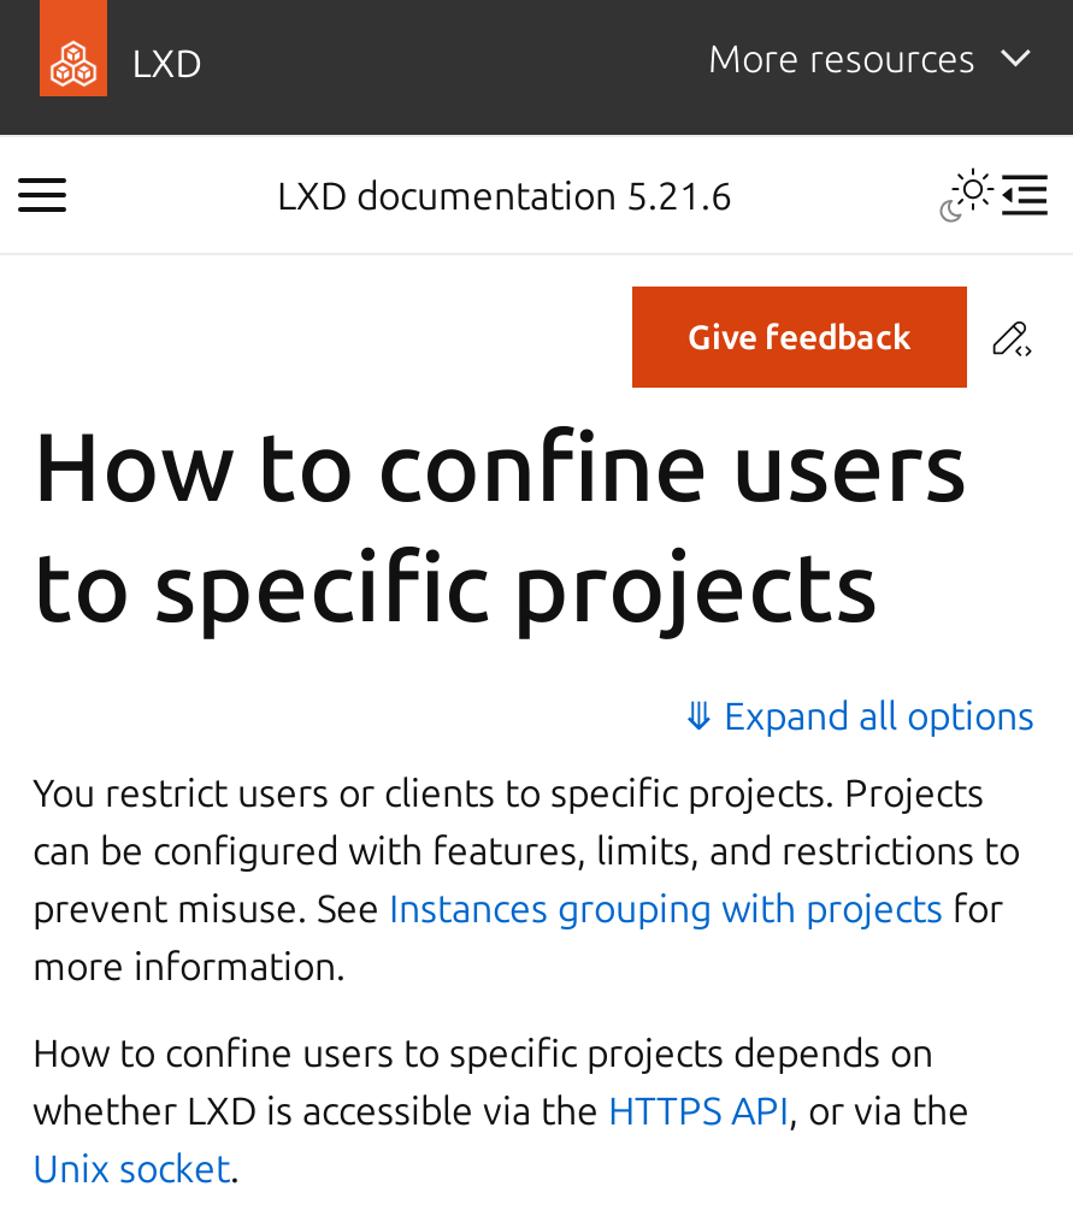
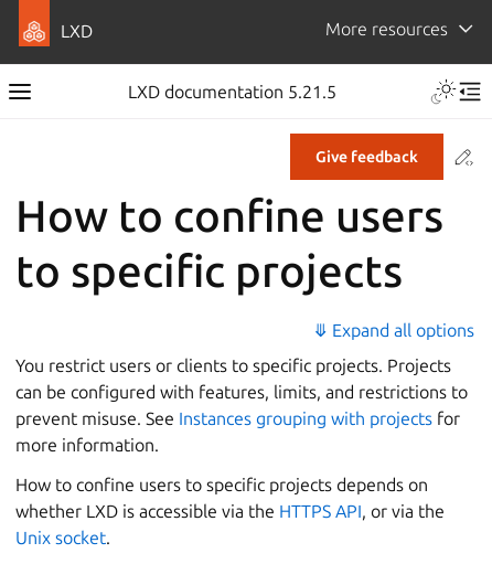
- LXD documentation 5.21.6
+ LXD documentation 5.21.5
